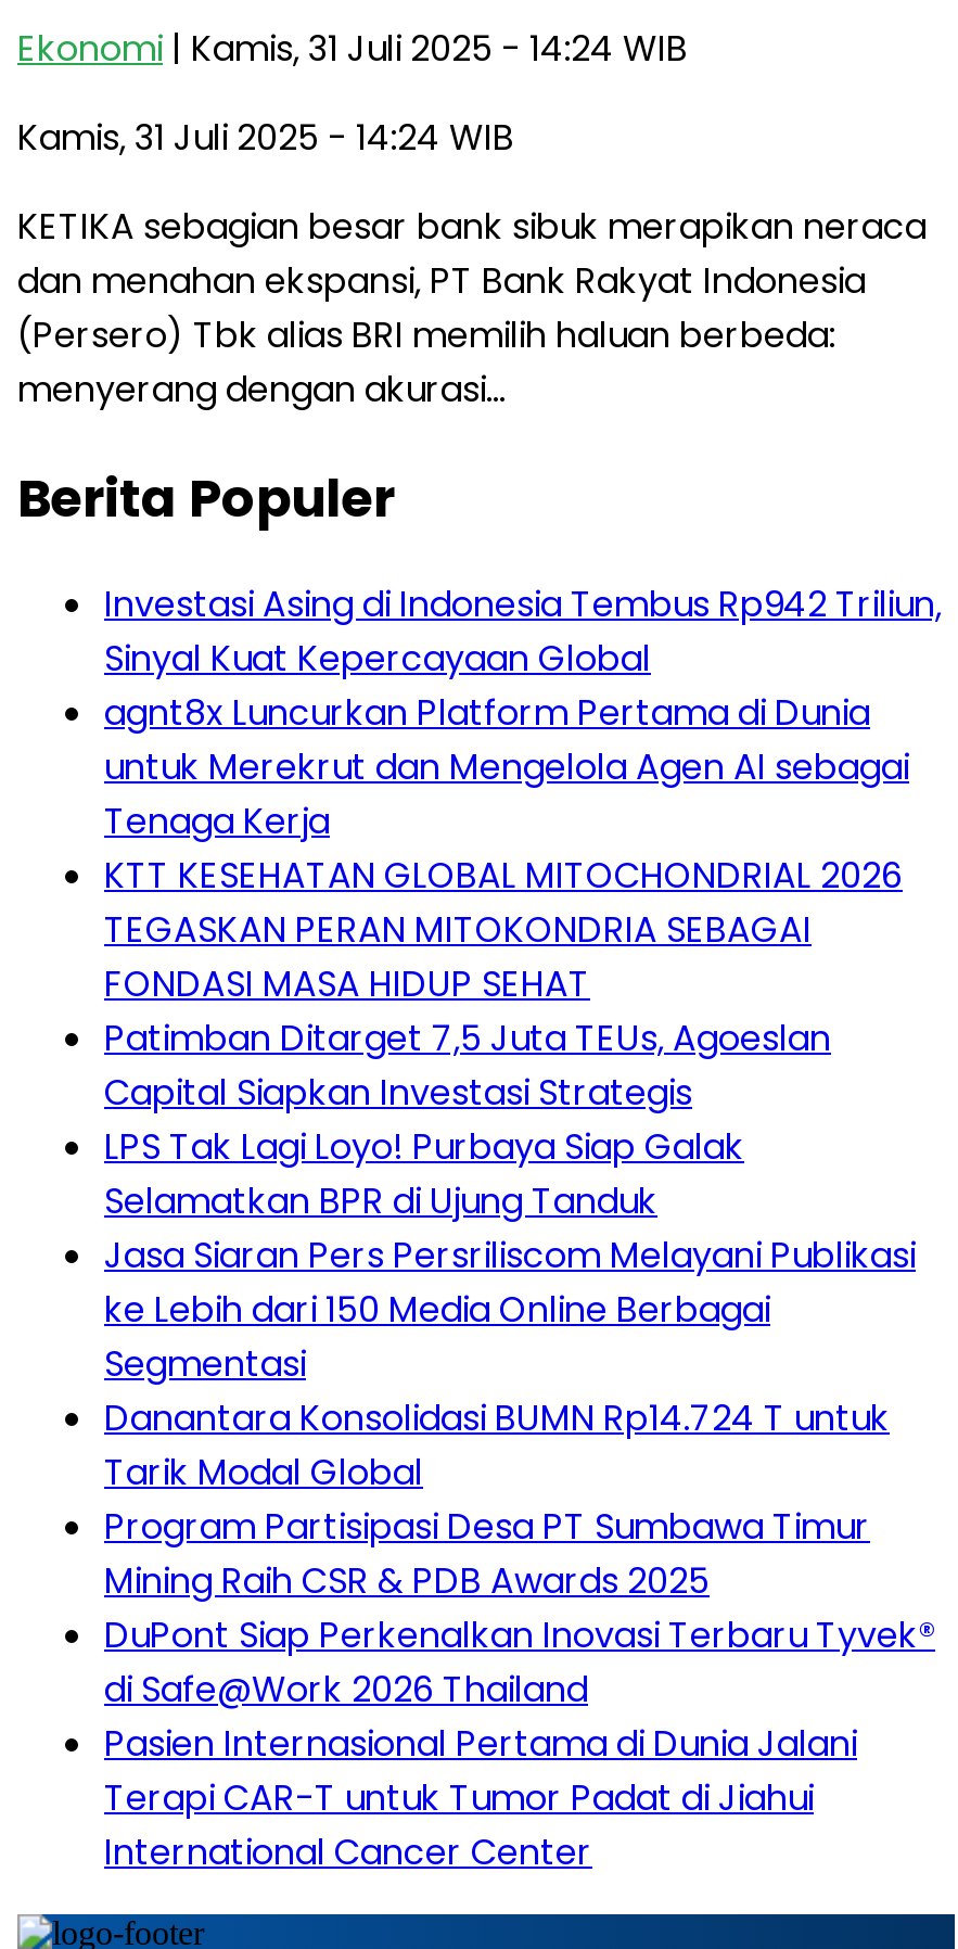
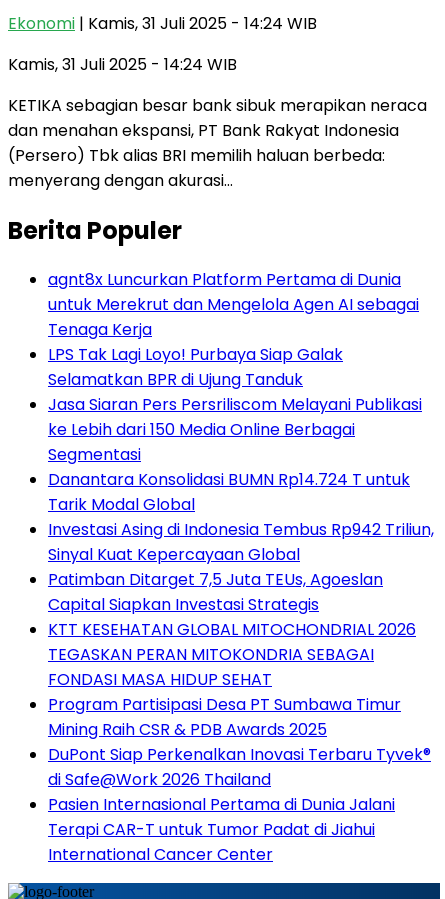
moved down: Investasi Asing di Indonesia Tembus Rp942 Triliun, | Sinyal Kuat Kepercayaan Global

moved up: agnt8x Luncurkan Platform Pertama di Dunia | untuk Merekrut dan Mengelola Agen AI sebagai | Tenaga Kerja

moved down: Patimban Ditarget 7,5 Juta TEUs, Agoeslan | Capital Siapkan Investasi Strategis | KTT KESEHATAN GLOBAL MITOCHONDRIAL 2026 | TEGASKAN PERAN MITOKONDRIA SEBAGAI | FONDASI MASA HIDUP SEHAT

moved up: LPS Tak Lagi Loyo! Purbaya Siap Galak | Selamatkan BPR di Ujung Tanduk | Jasa Siaran Pers Persriliscom Melayani Publikasi | ke Lebih dari 150 Media Online Berbagai | Segmentasi | Danantara Konsolidasi BUMN Rp14.724 T untuk | Tarik Modal Global
